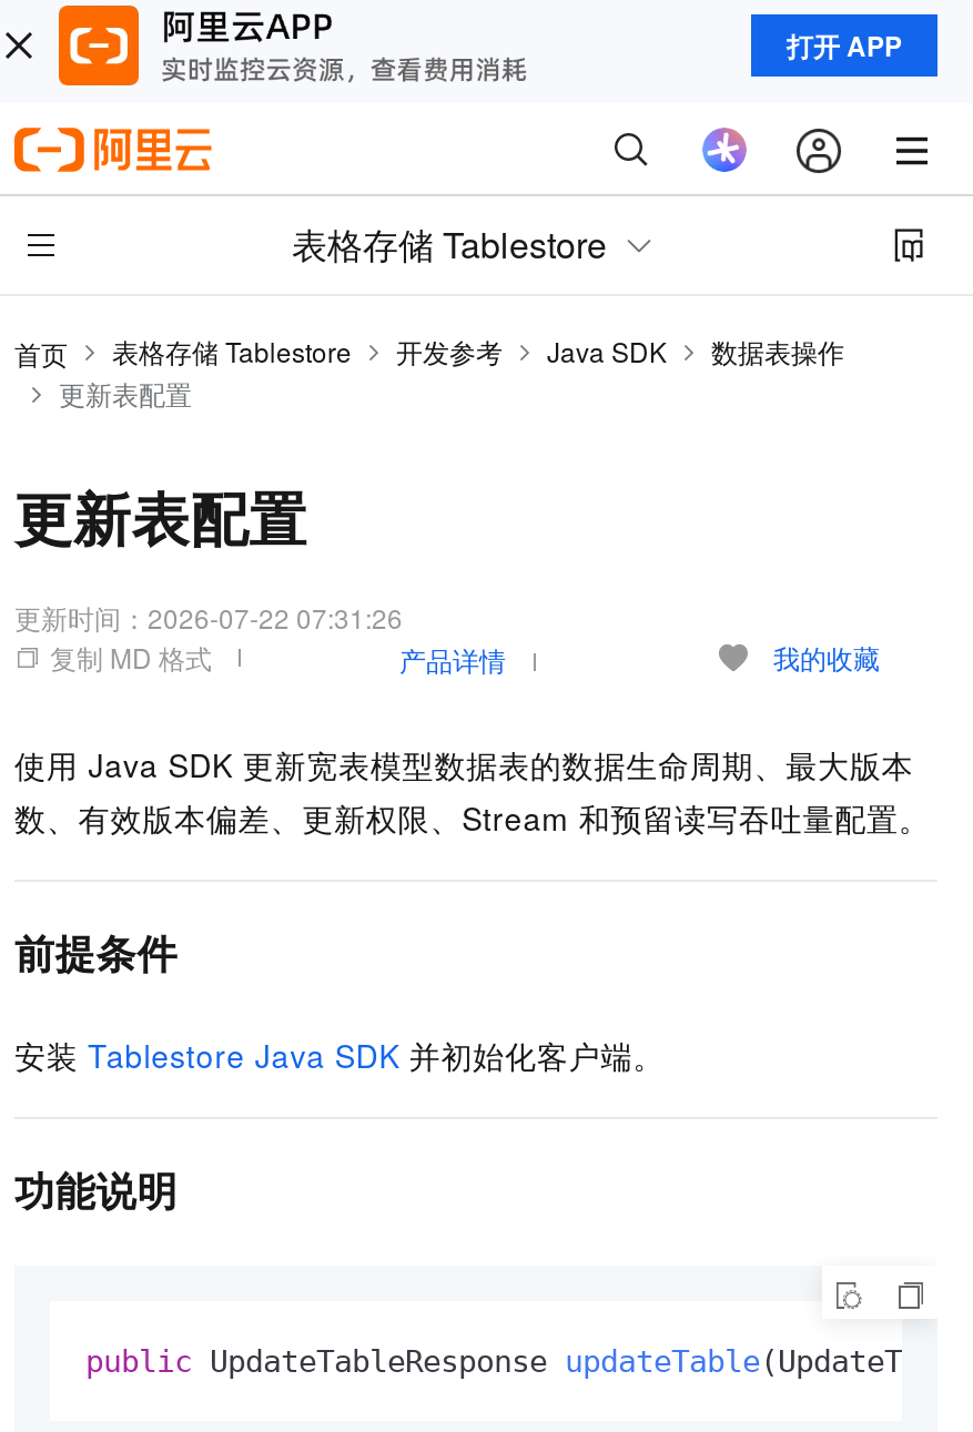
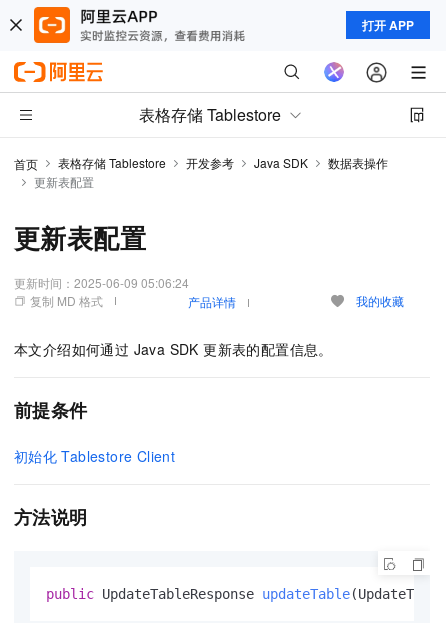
- 更新时间：2026-07-22 07:31:26
+ 更新时间：2025-06-09 05:06:24

- 使用 Java SDK 更新宽表模型数据表的数据生命周期、最大版本
- 数、有效版本偏差、更新权限、Stream 和预留读写吞吐量配置。
+ 本文介绍如何通过 Java SDK 更新表的配置信息。

- 安装 Tablestore Java SDK 并初始化客户端。
+ 初始化 Tablestore Client

- 功能说明
+ 方法说明
